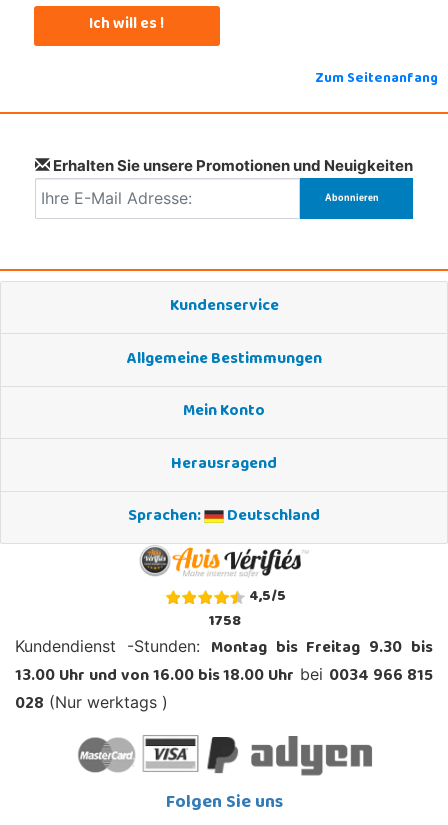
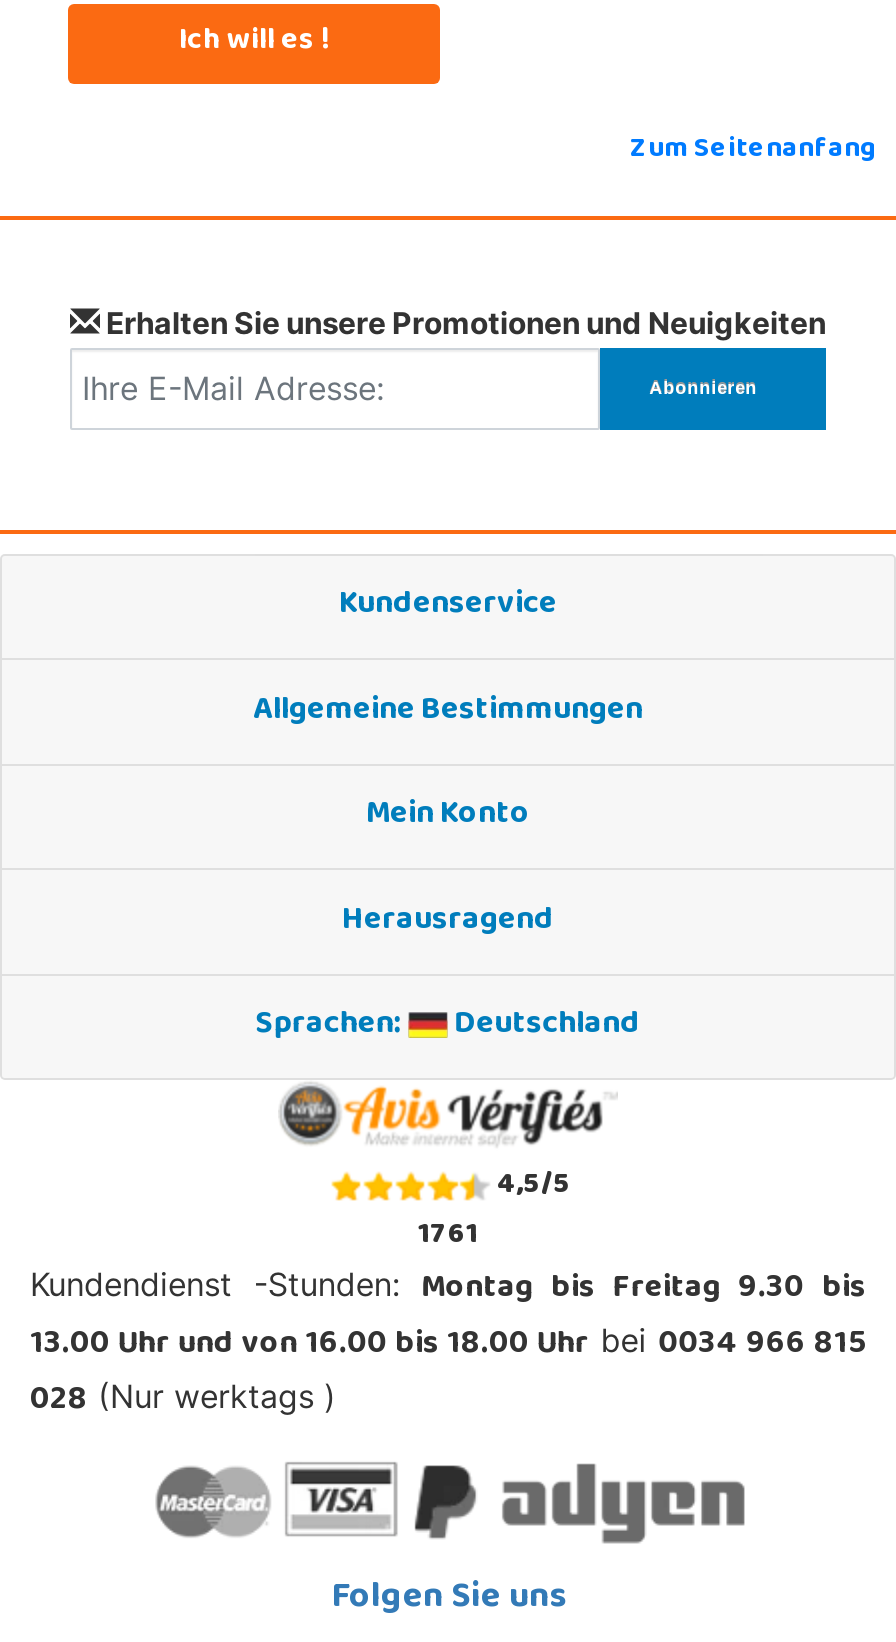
- 1758
+ 1761
